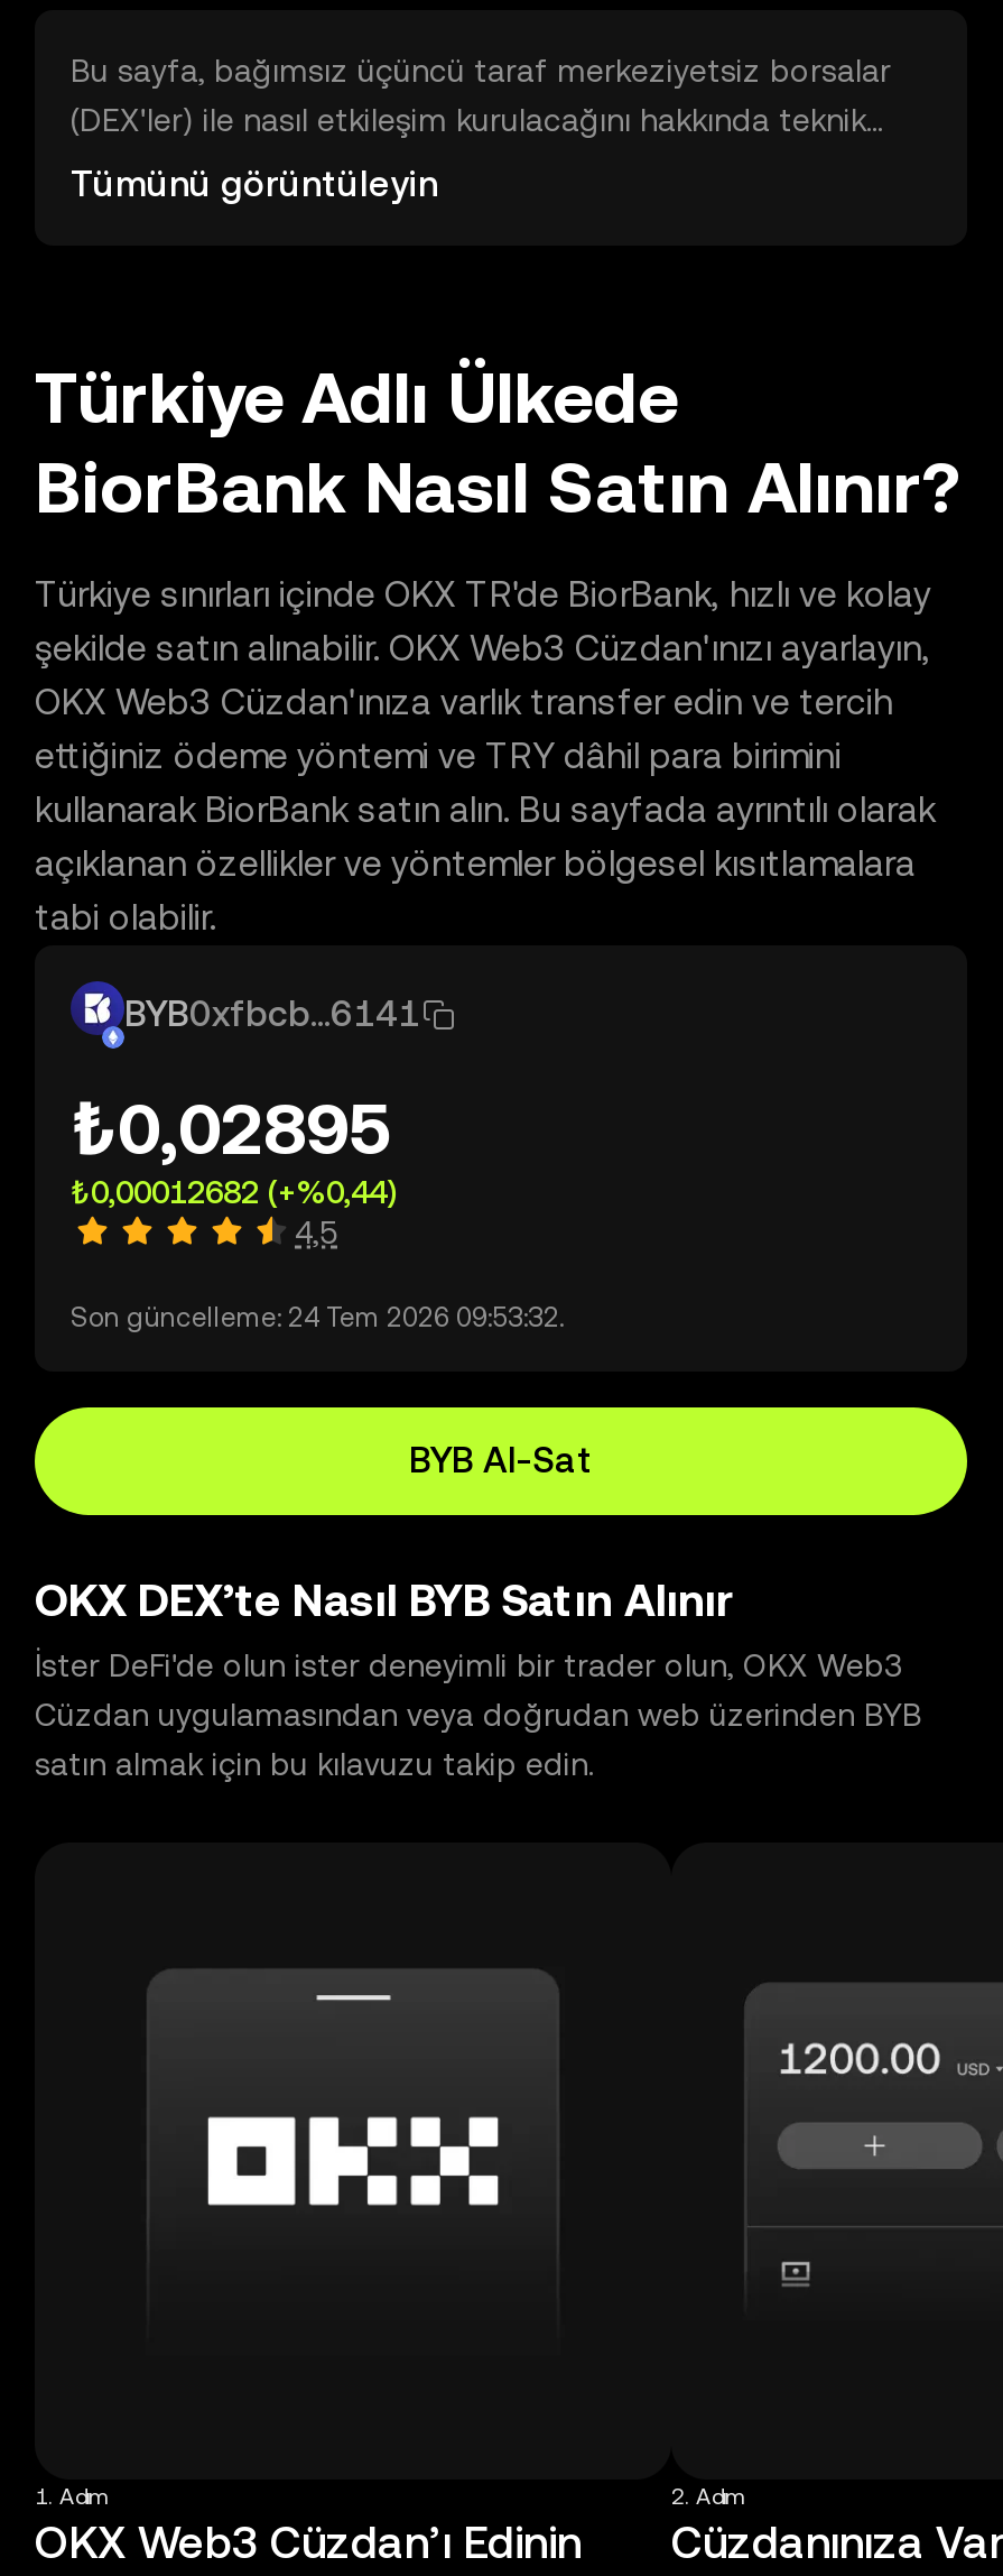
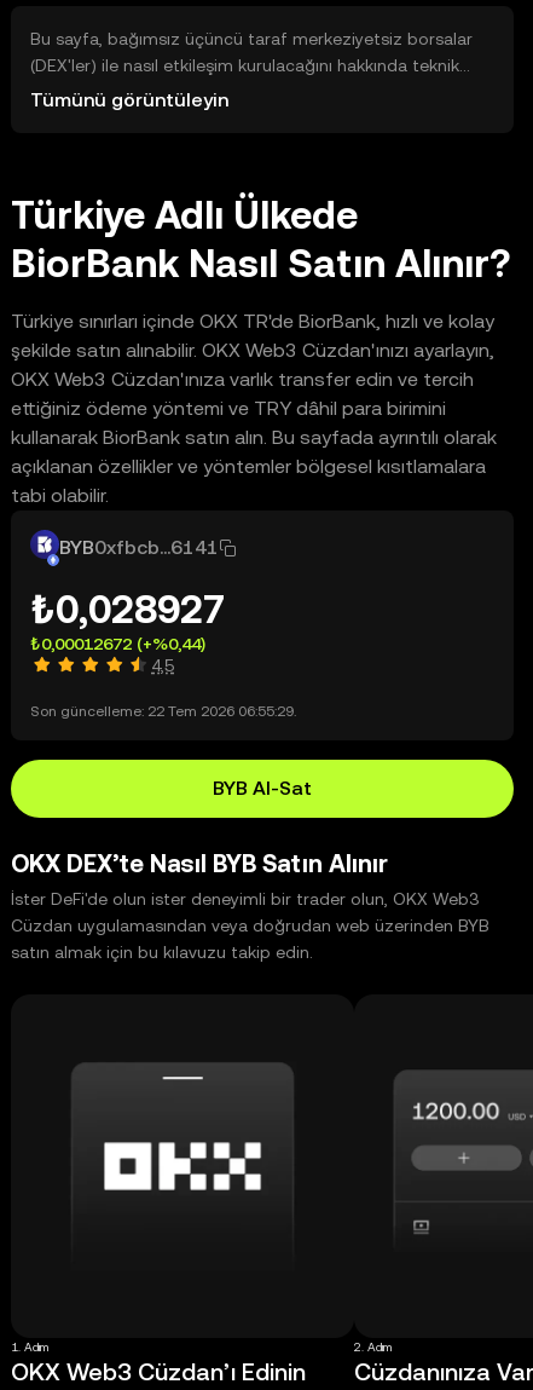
- ₺0,02895
+ ₺0,028927

- ₺0,00012682 (+%0,44)
+ ₺0,00012672 (+%0,44)

- Son güncelleme: 24 Tem 2026 09:53:32.
+ Son güncelleme: 22 Tem 2026 06:55:29.
